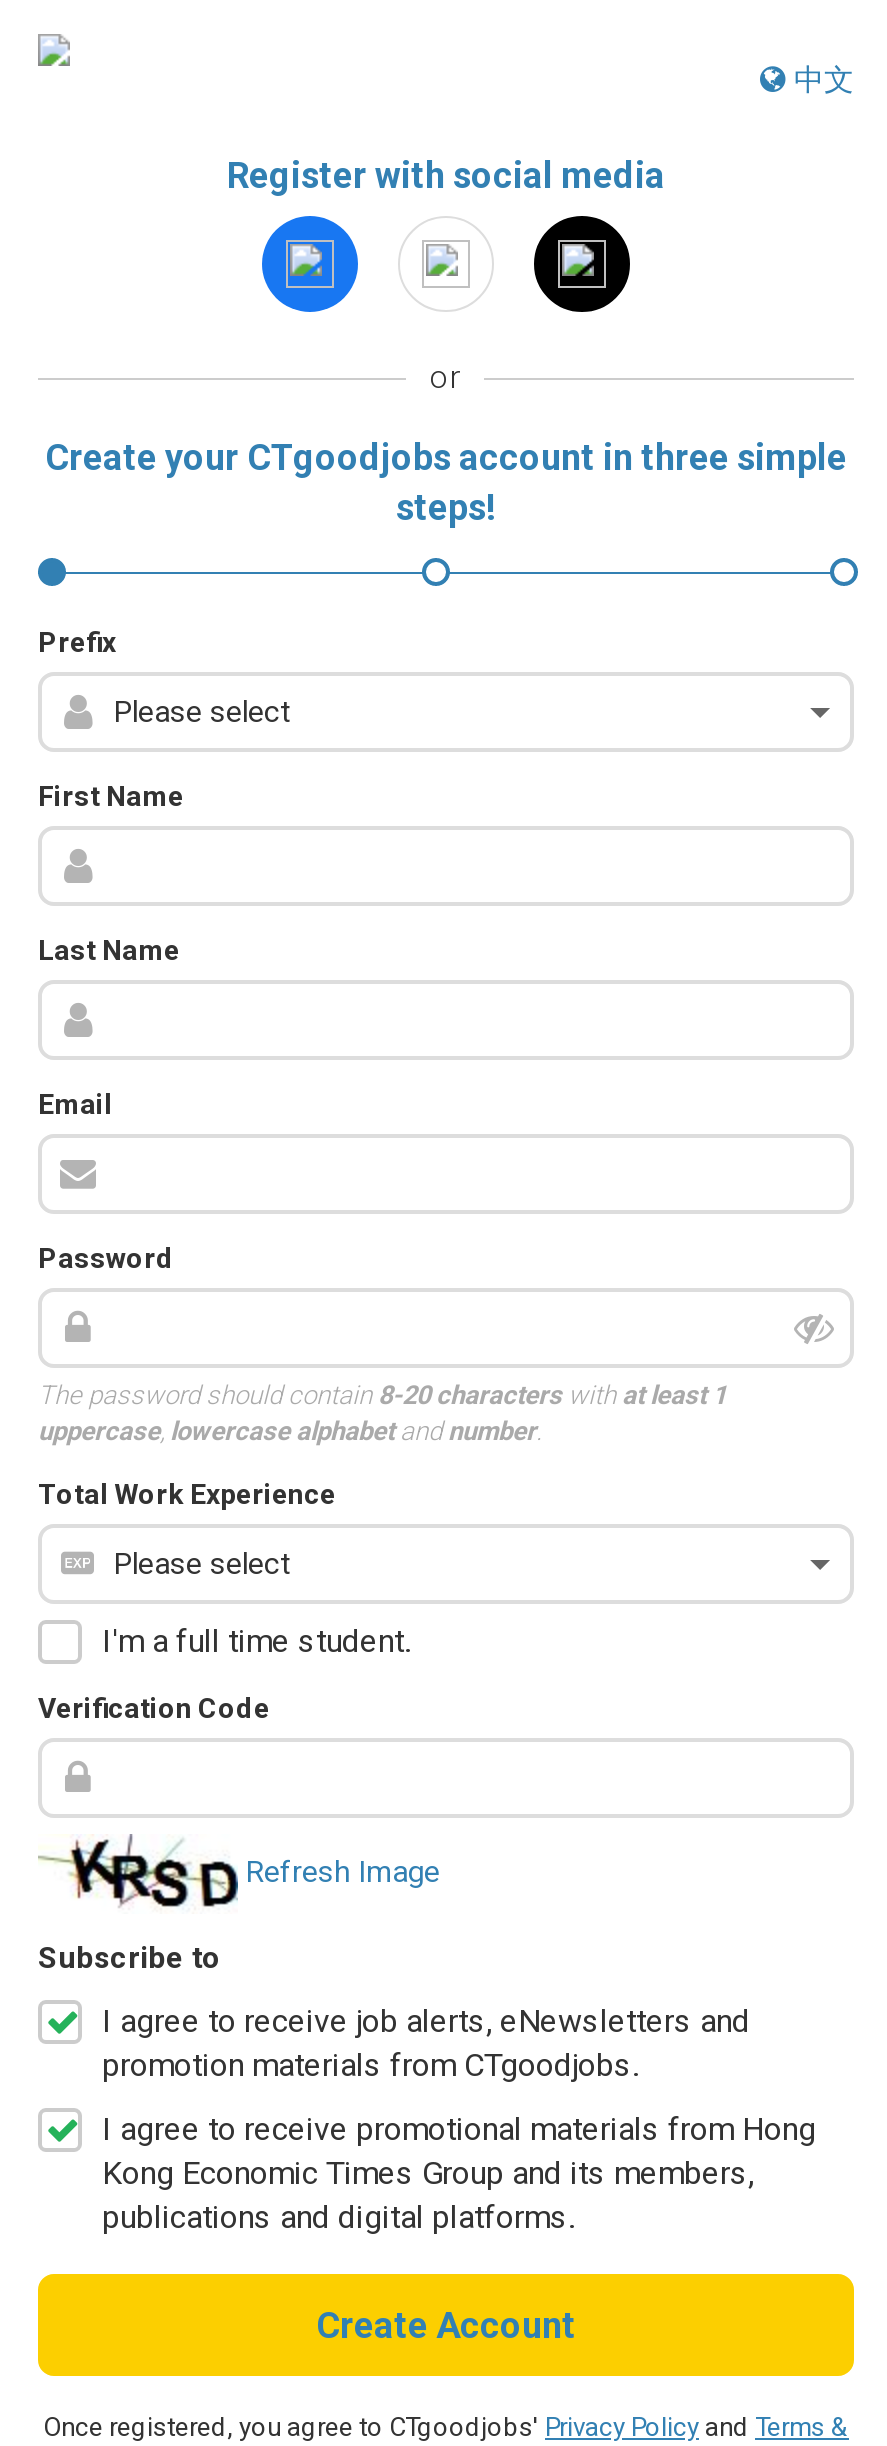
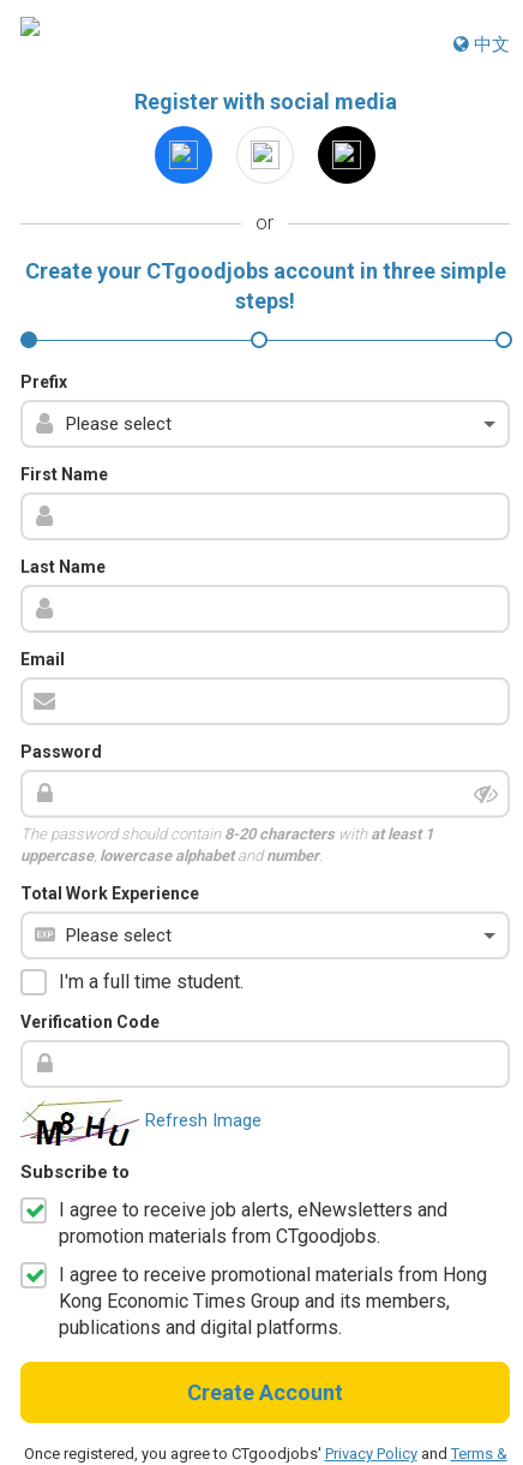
- [image]
+ [image]
